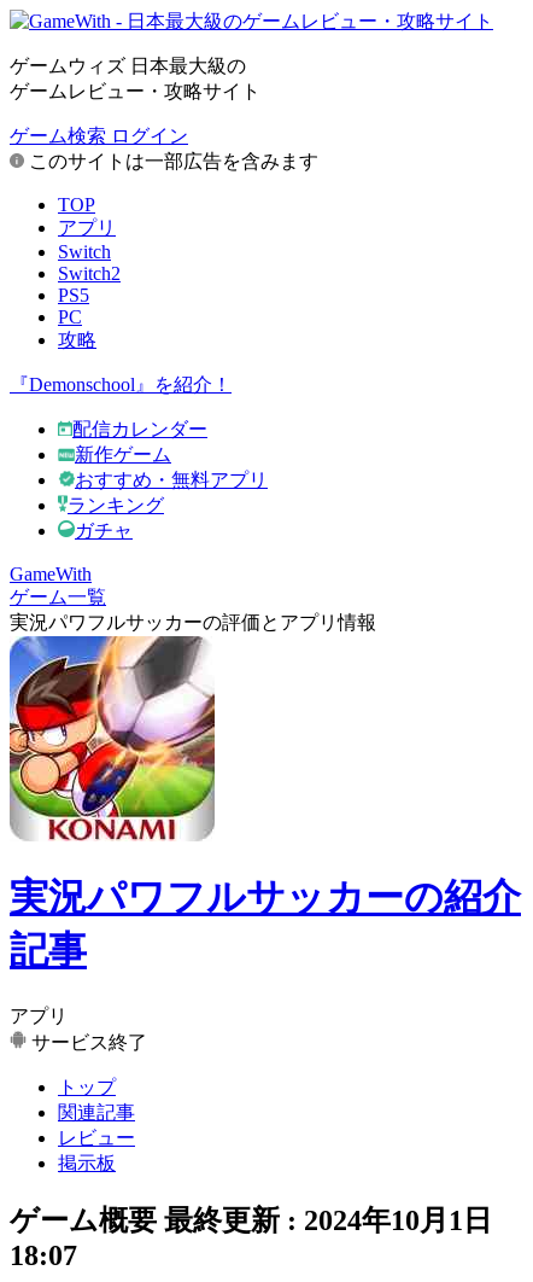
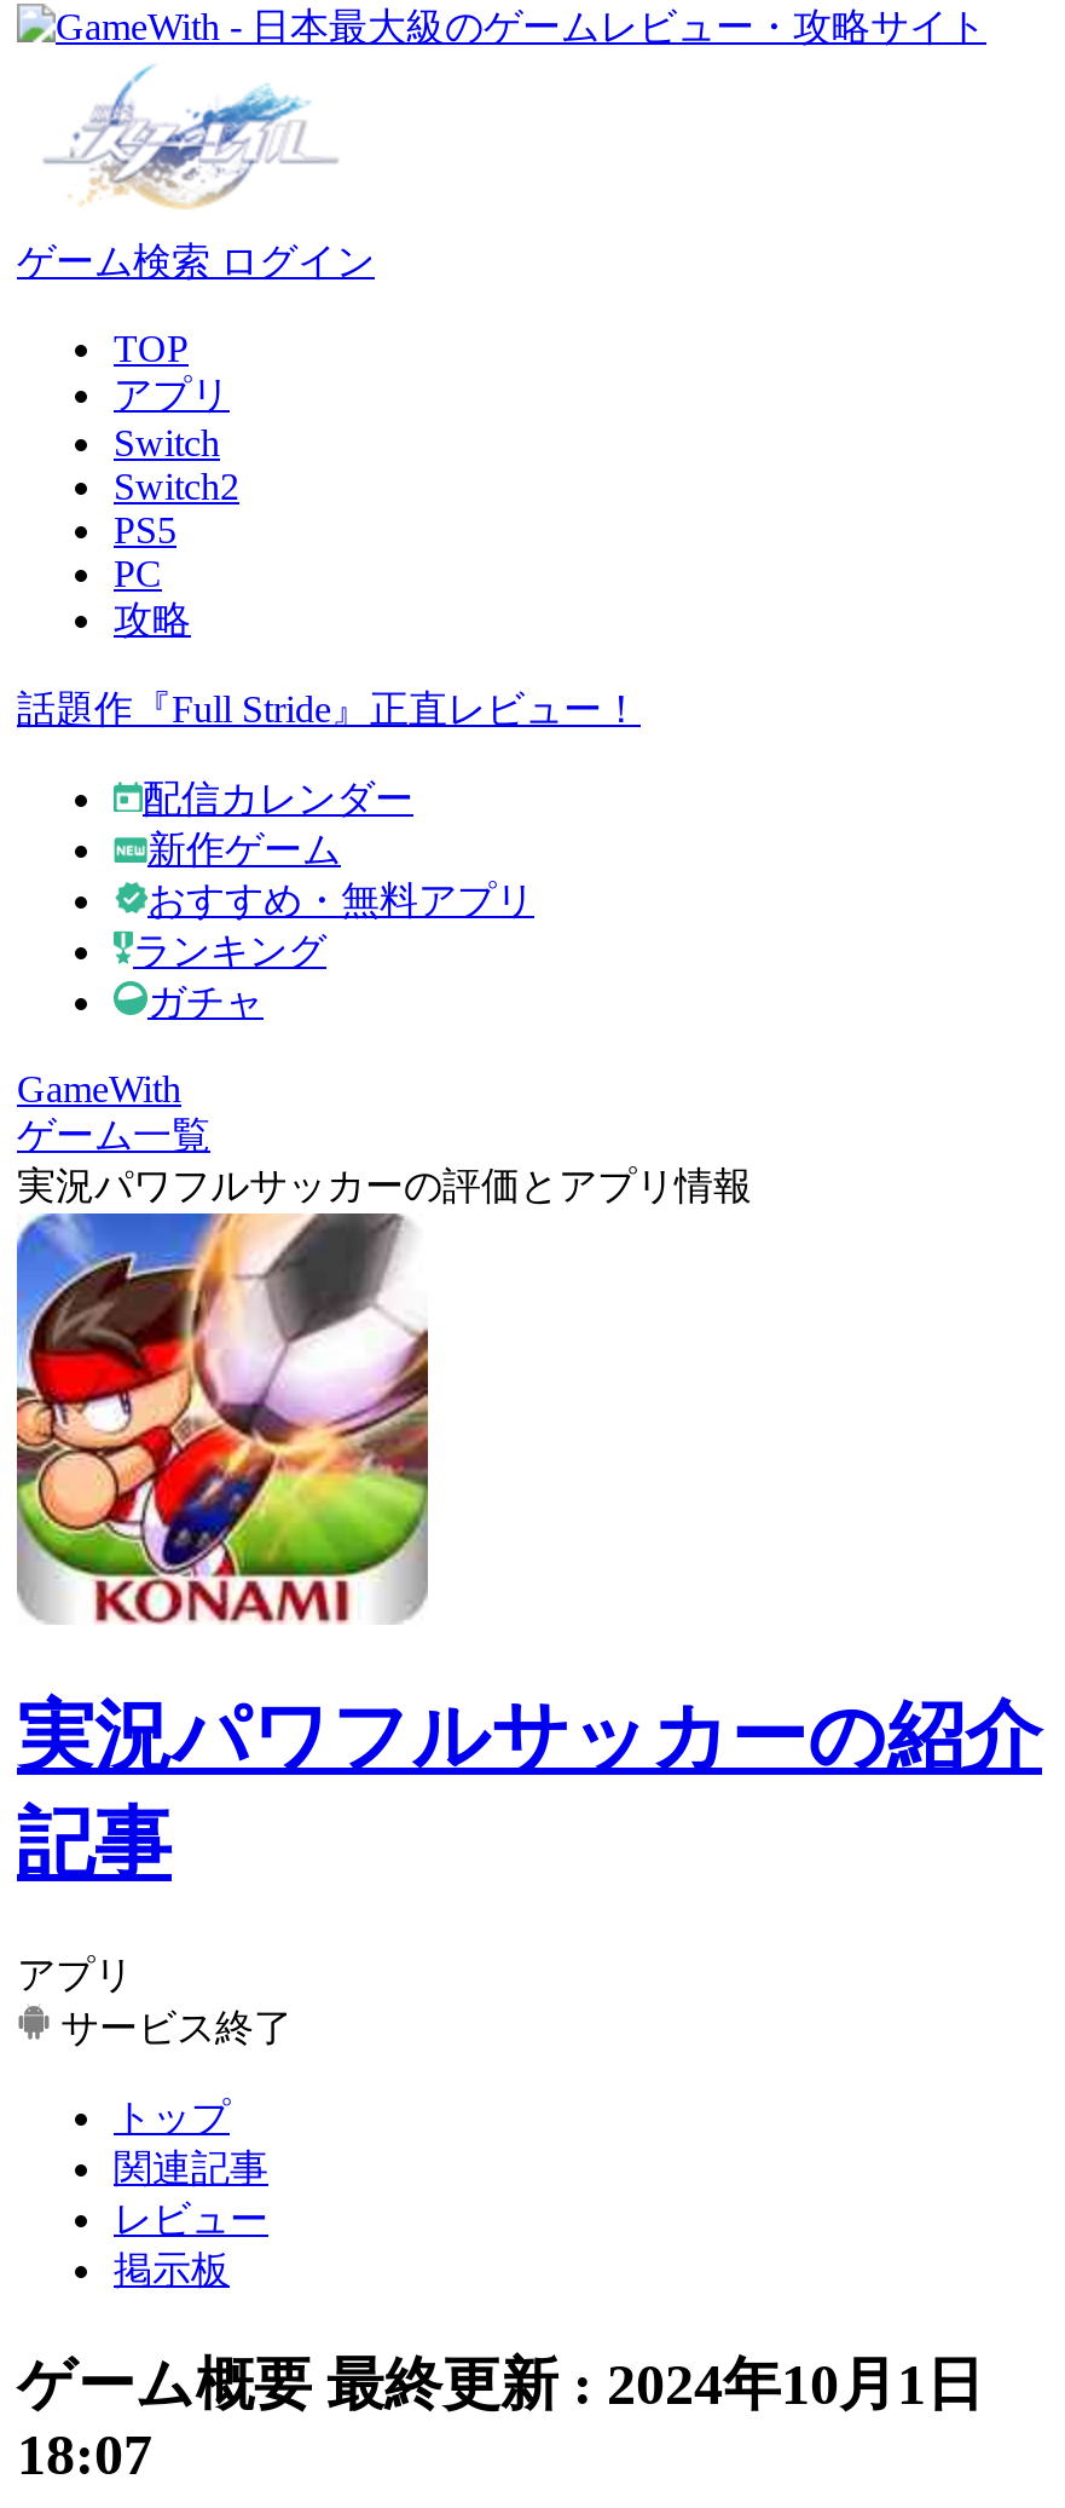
- ゲームウィズ 日本最大級の
- ゲームレビュー・攻略サイト

- このサイトは一部広告を含みます

- 『Demonschool』を紹介！
+ 話題作『Full Stride』正直レビュー！
